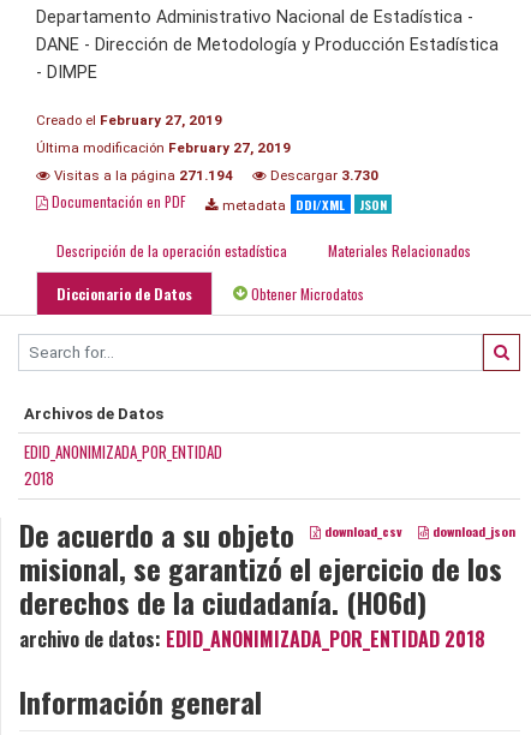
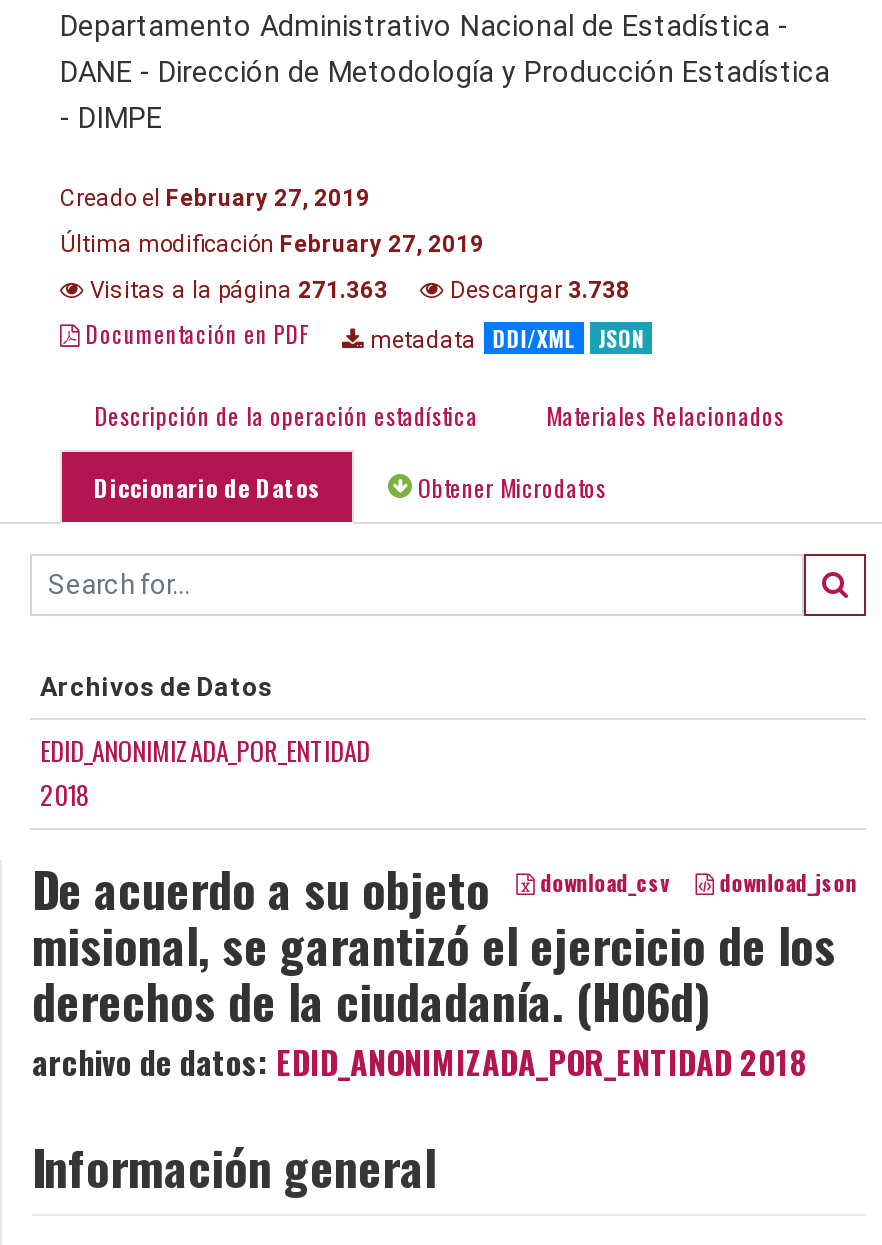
- Visitas a la página 271.194
+ Visitas a la página 271.363

- Descargar 3.730
+ Descargar 3.738
